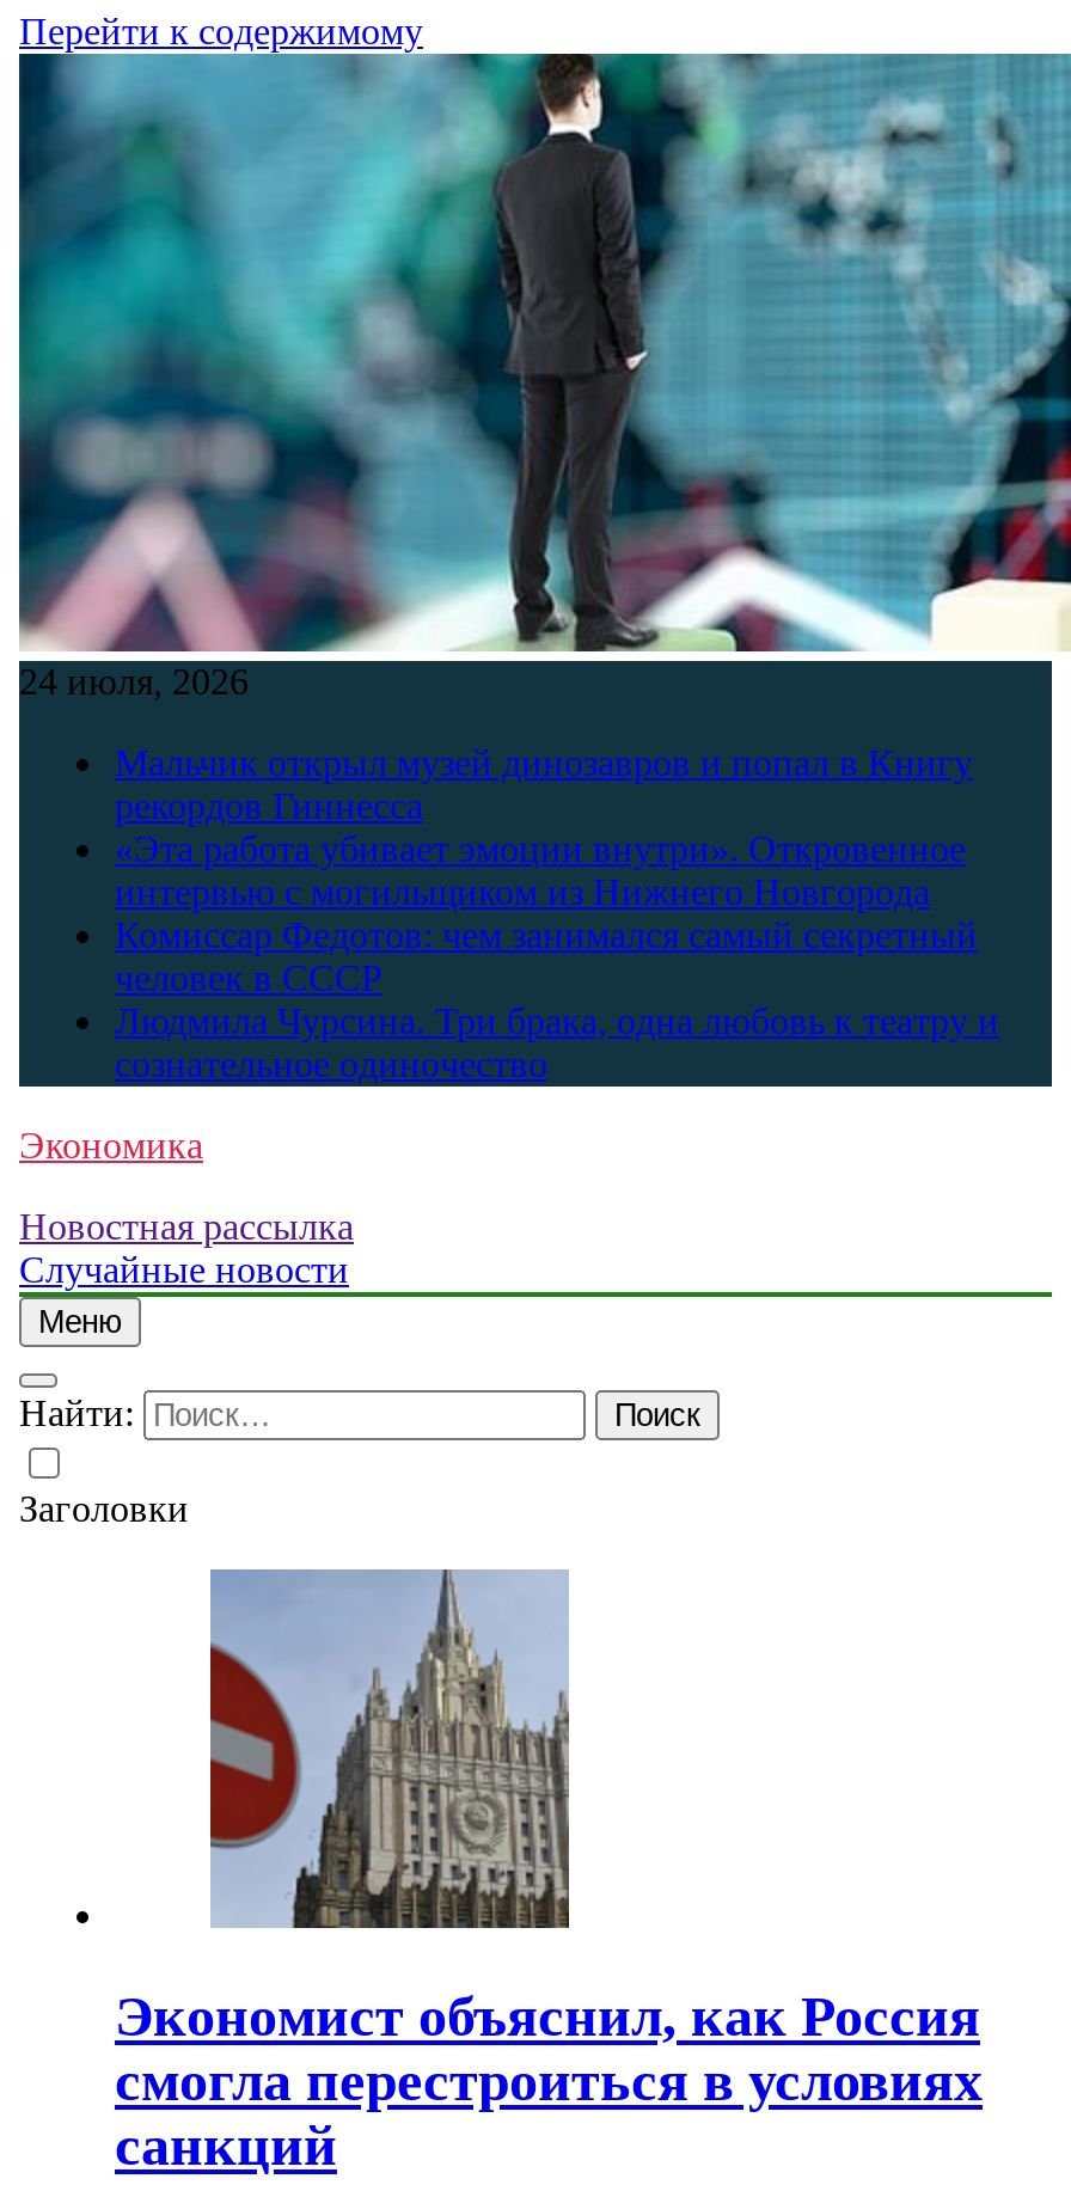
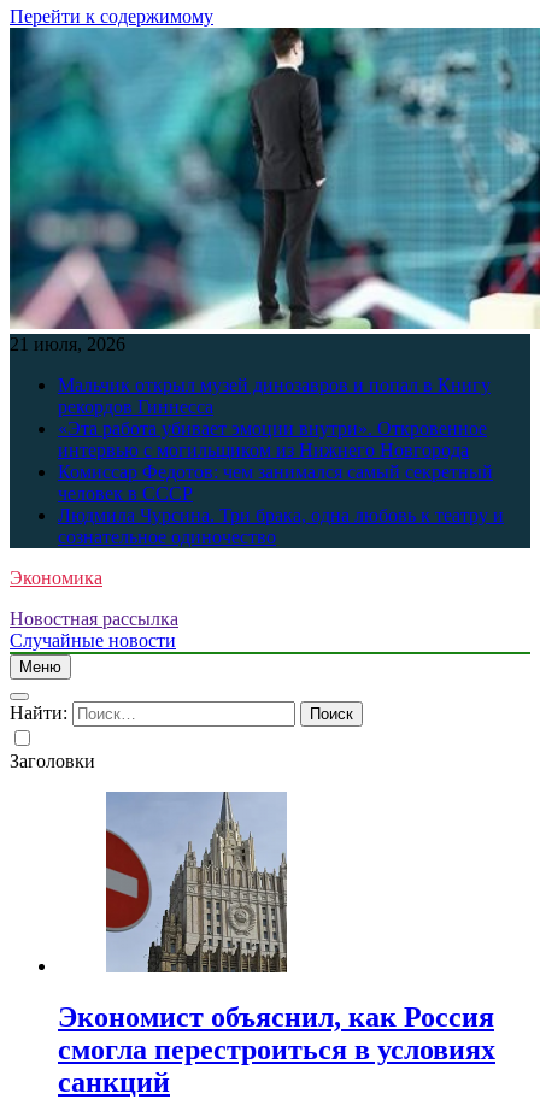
- 24 июля, 2026
+ 21 июля, 2026
